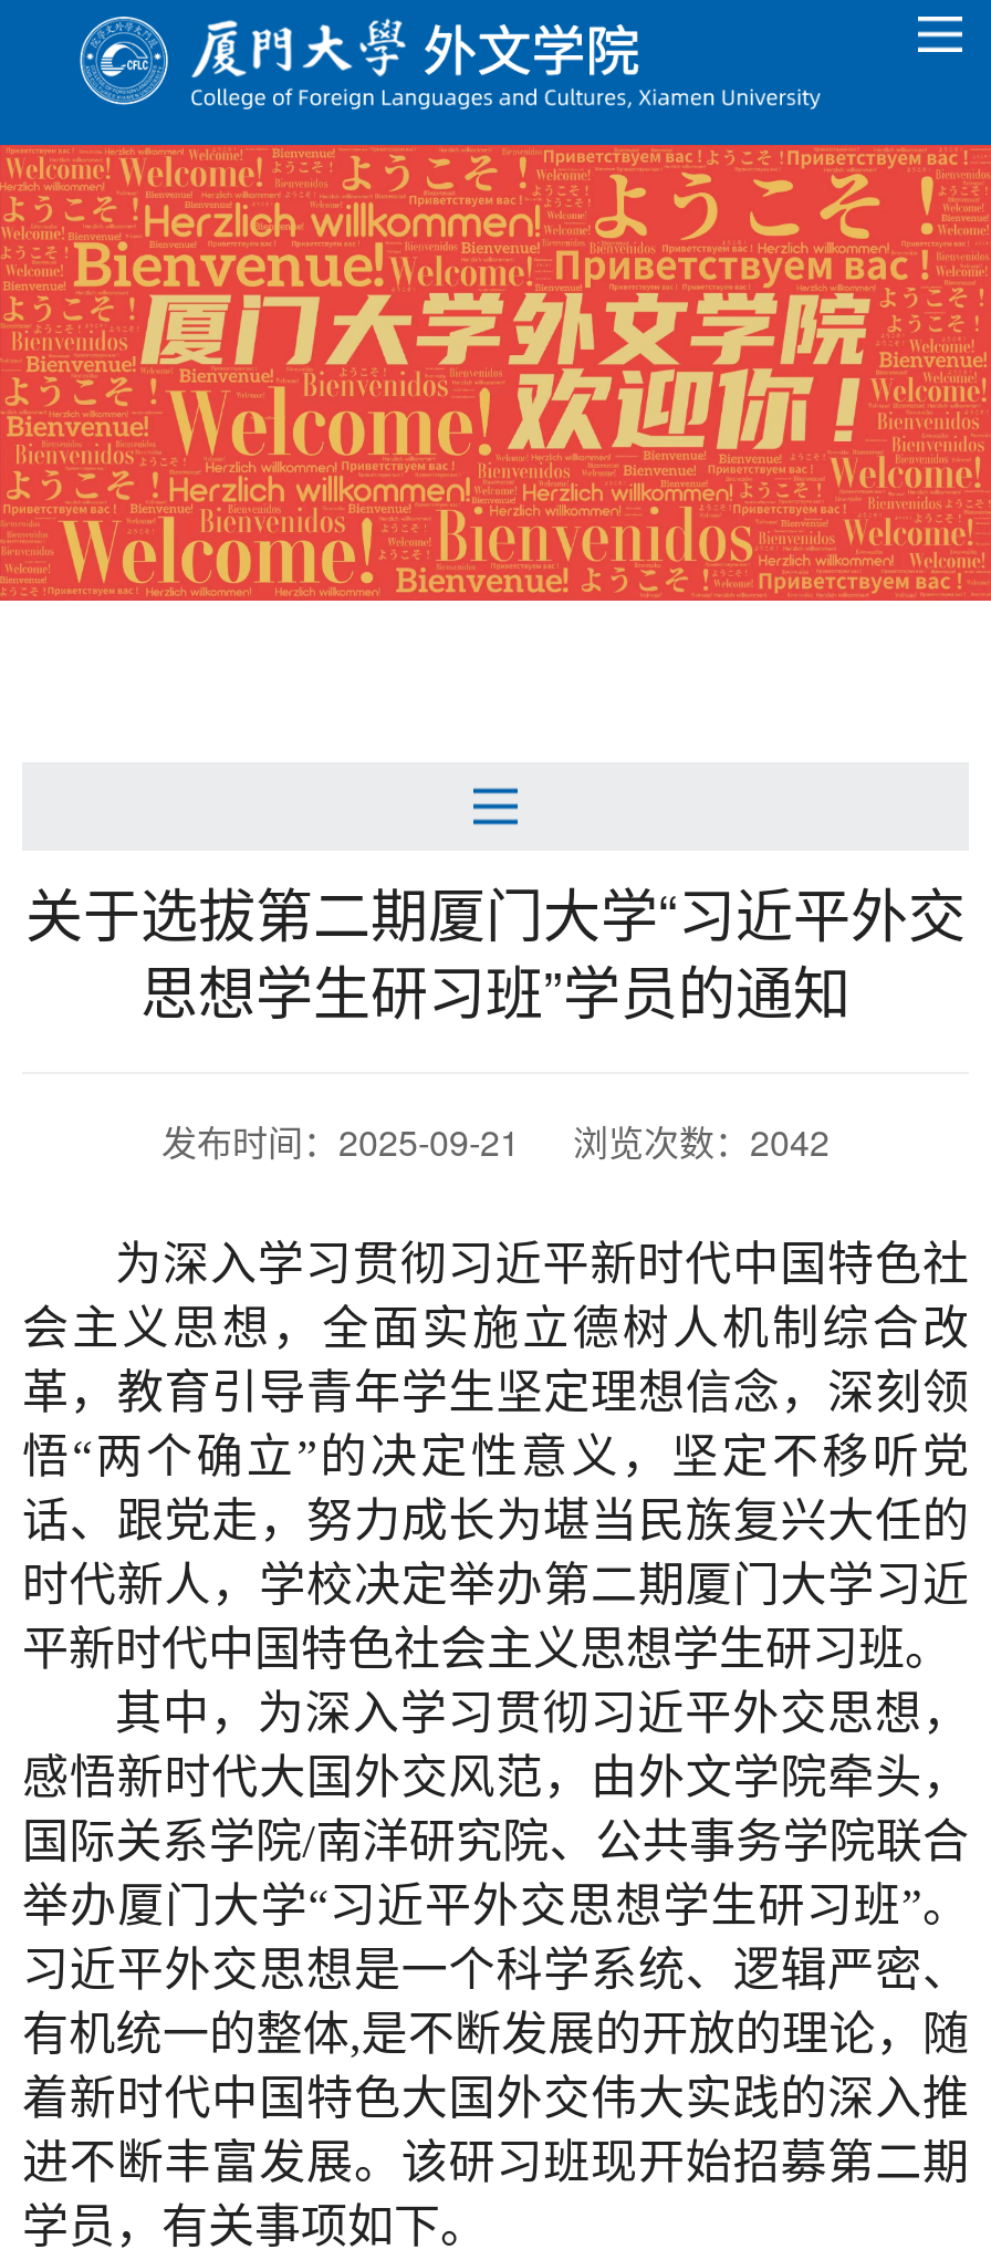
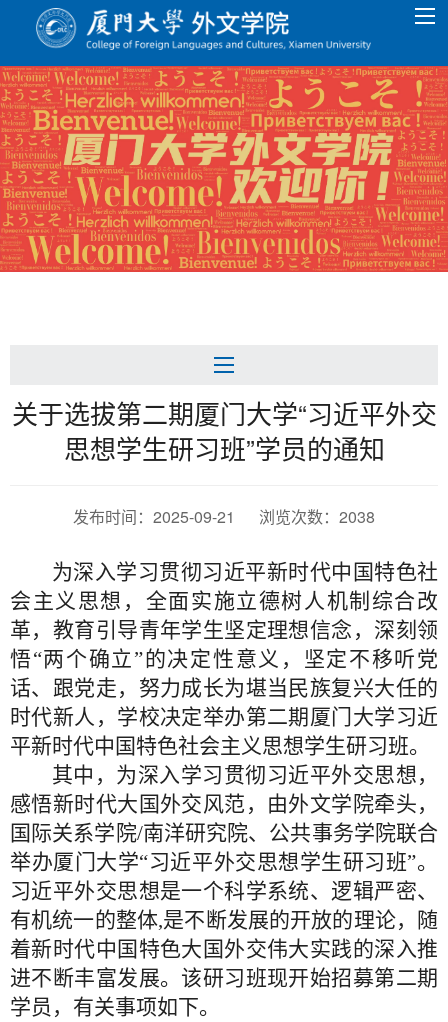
- 发布时间：2025-09-21 浏览次数：2042
+ 发布时间：2025-09-21 浏览次数：2038
